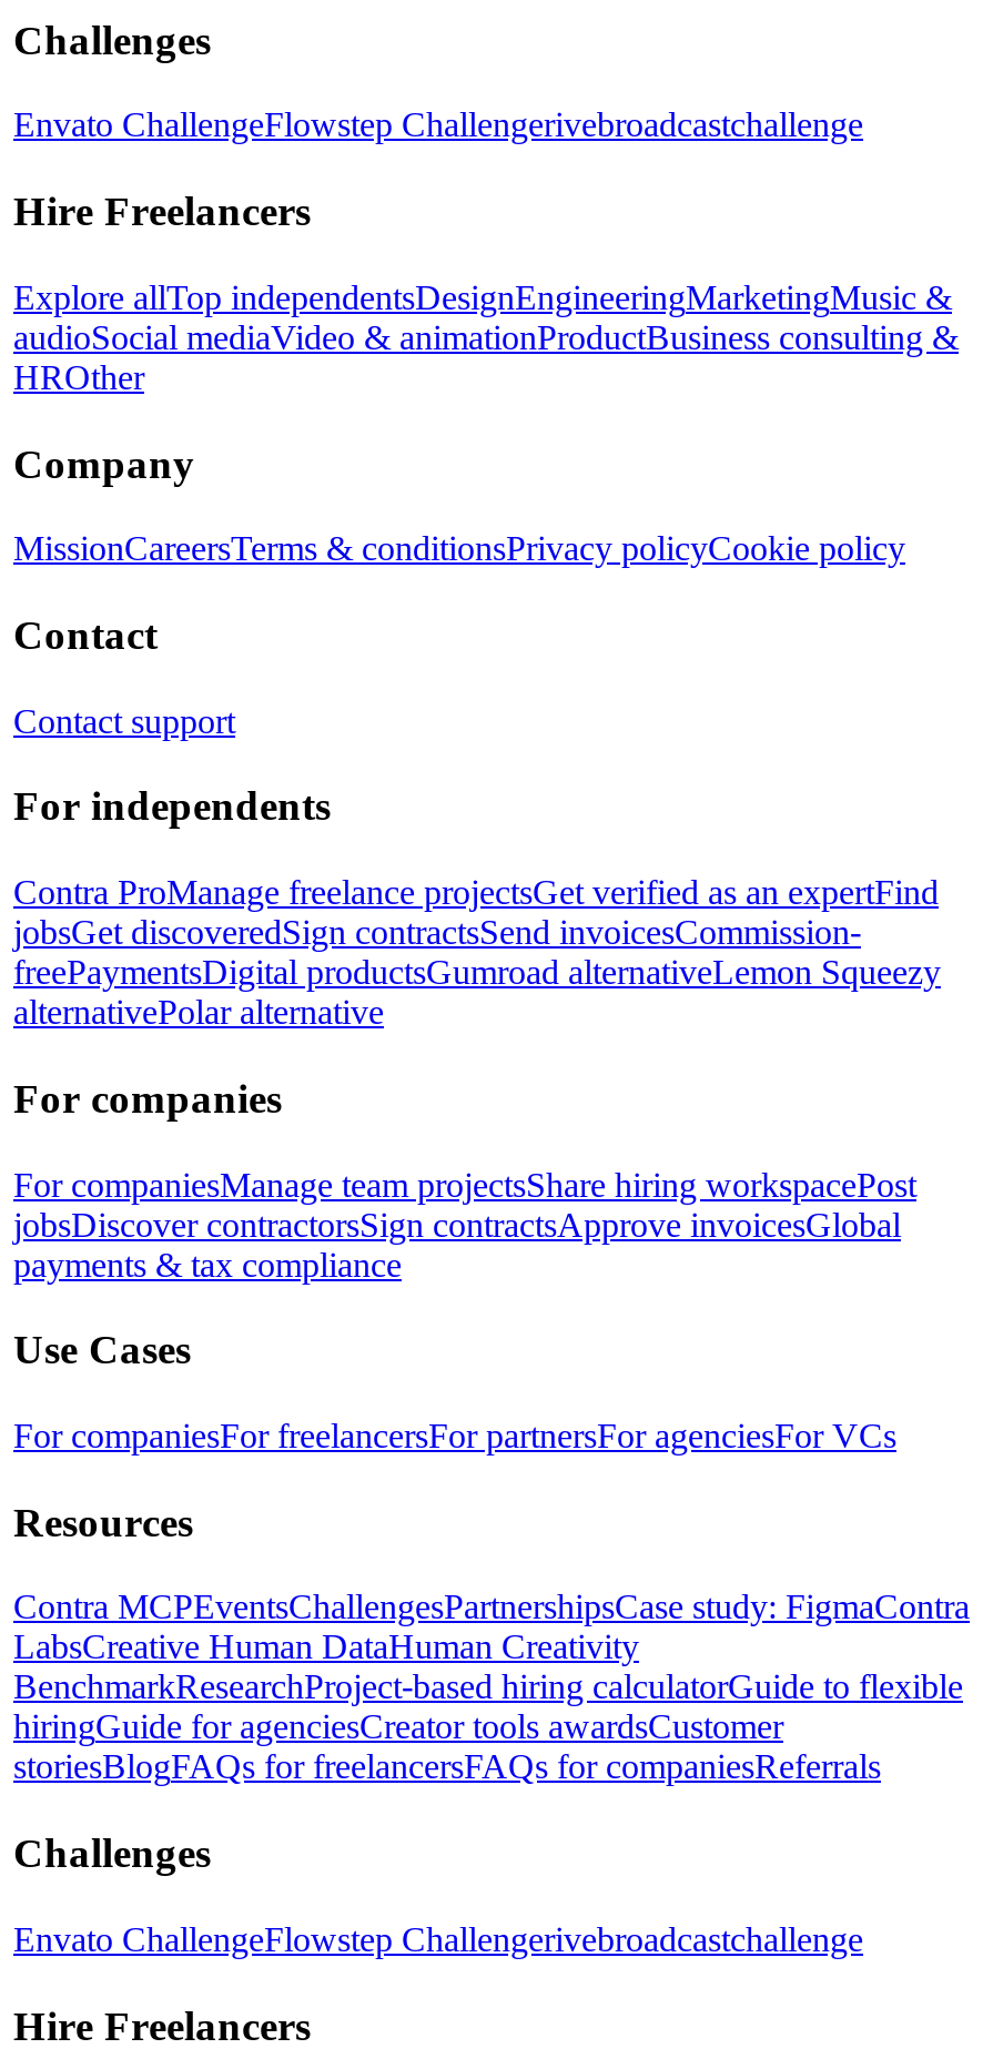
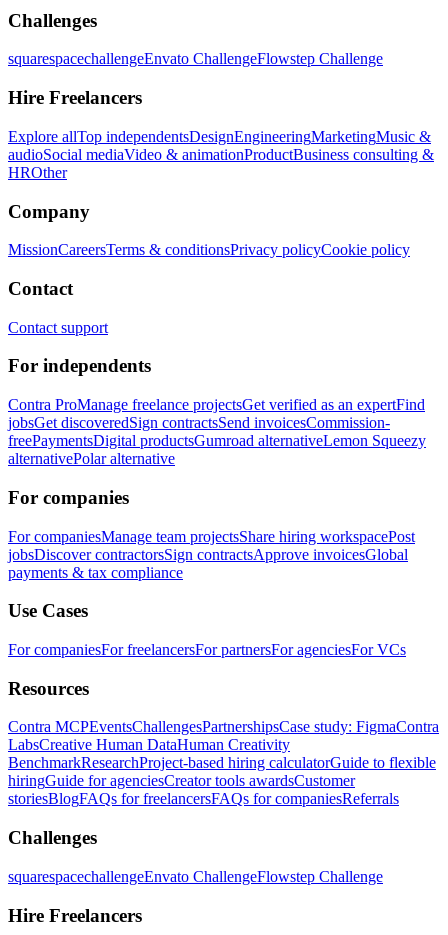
- Envato ChallengeFlowstep Challengerivebroadcastchallenge
+ squarespacechallengeEnvato ChallengeFlowstep Challenge

- Envato ChallengeFlowstep Challengerivebroadcastchallenge
+ squarespacechallengeEnvato ChallengeFlowstep Challenge
